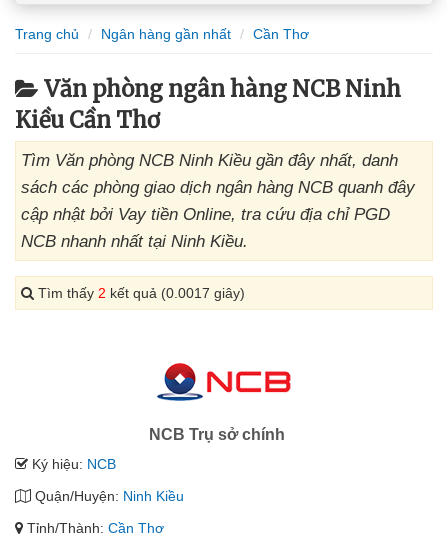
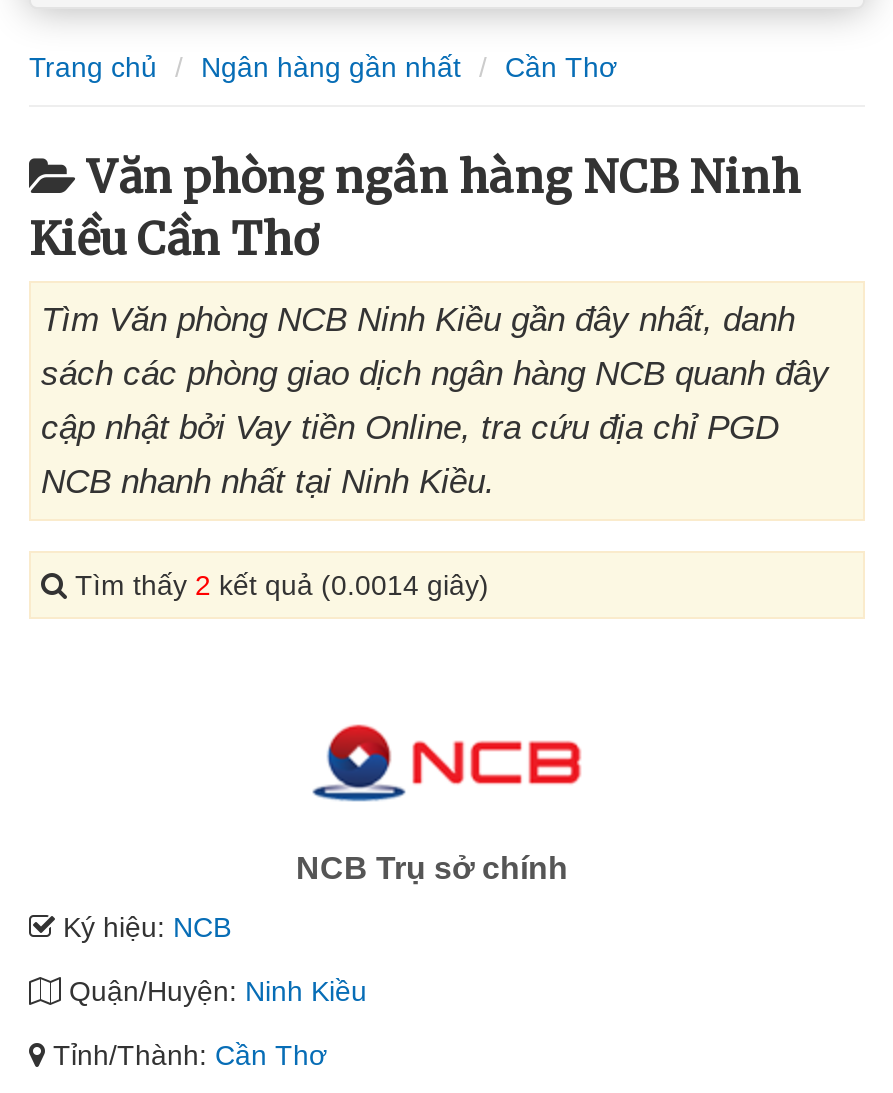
- Tìm thấy 2 kết quả (0.0017 giây)
+ Tìm thấy 2 kết quả (0.0014 giây)
